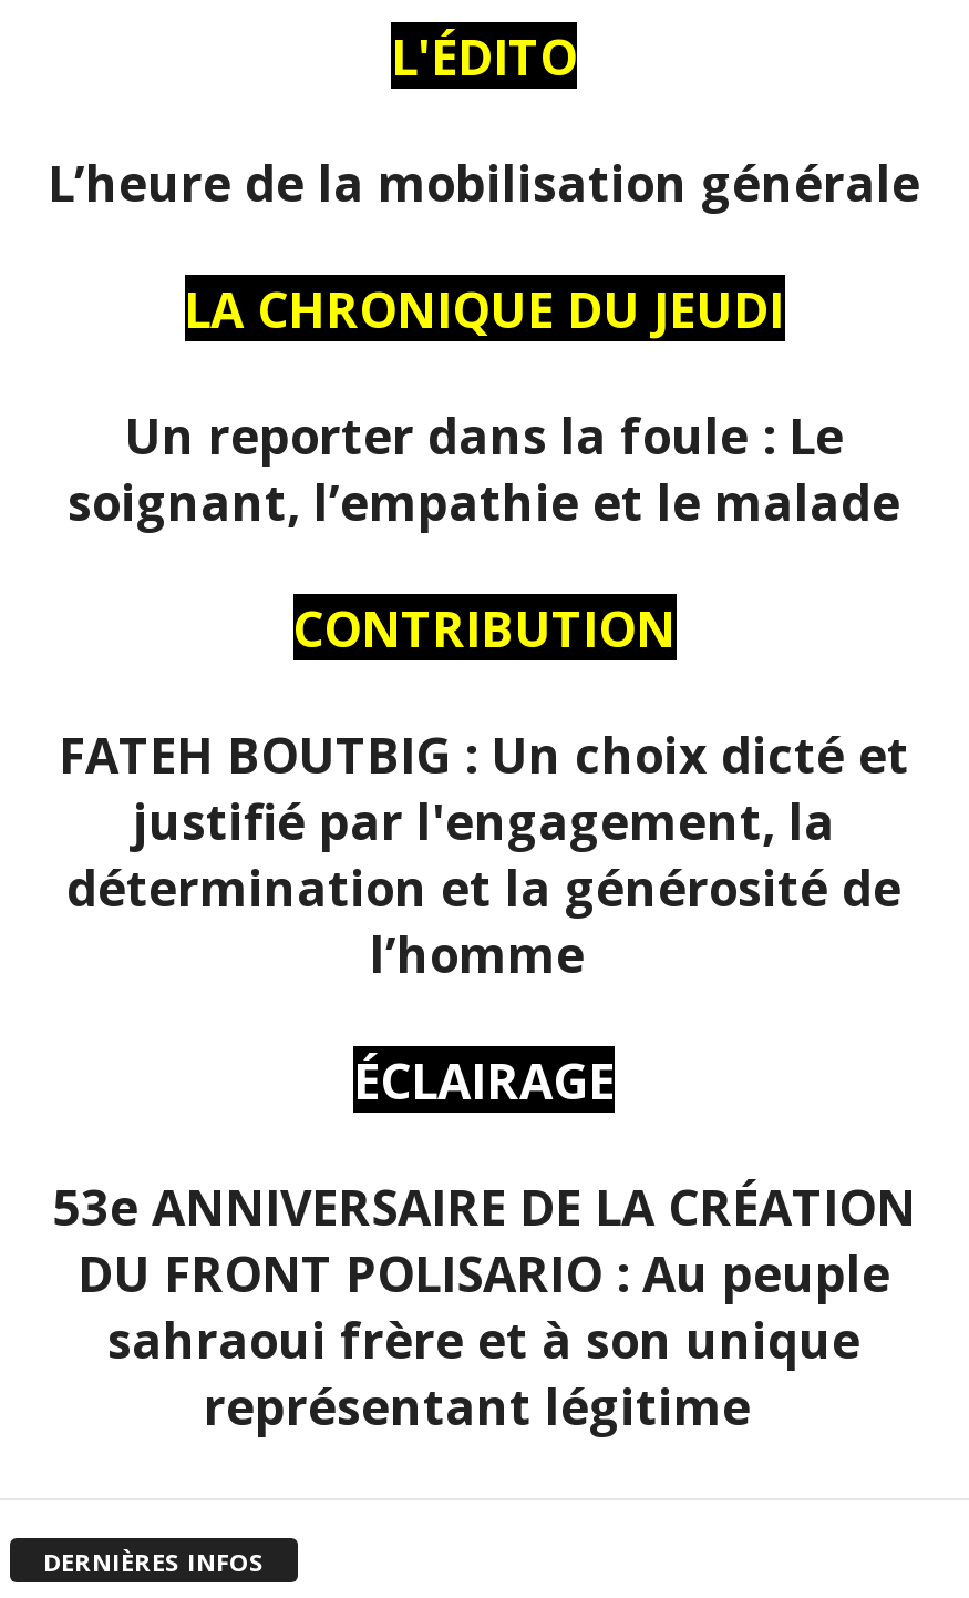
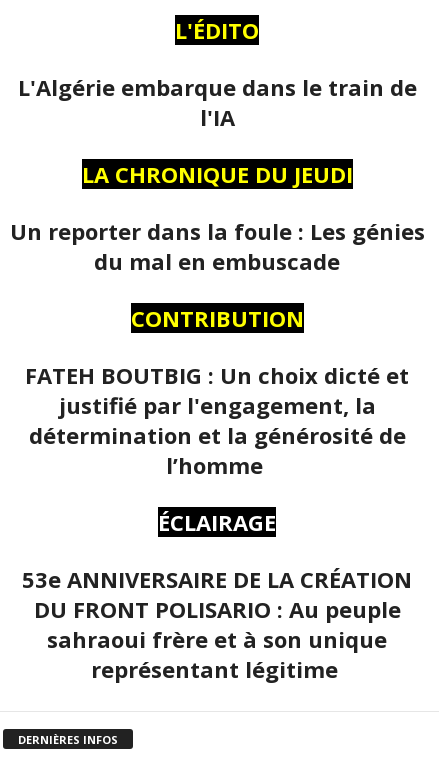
- L’heure de la mobilisation générale
+ L'Algérie embarque dans le train de
+ l'IA

- Un reporter dans la foule : Le
- soignant, l’empathie et le malade
+ Un reporter dans la foule : Les génies
+ du mal en embuscade
